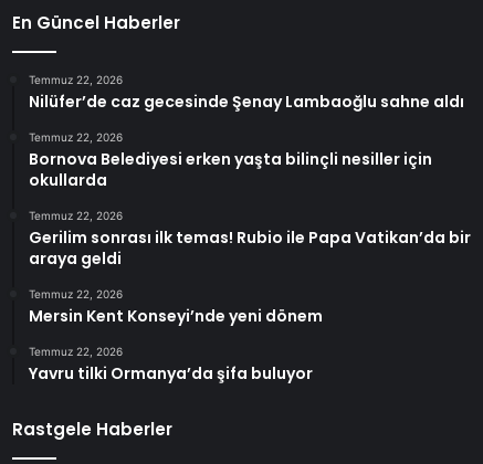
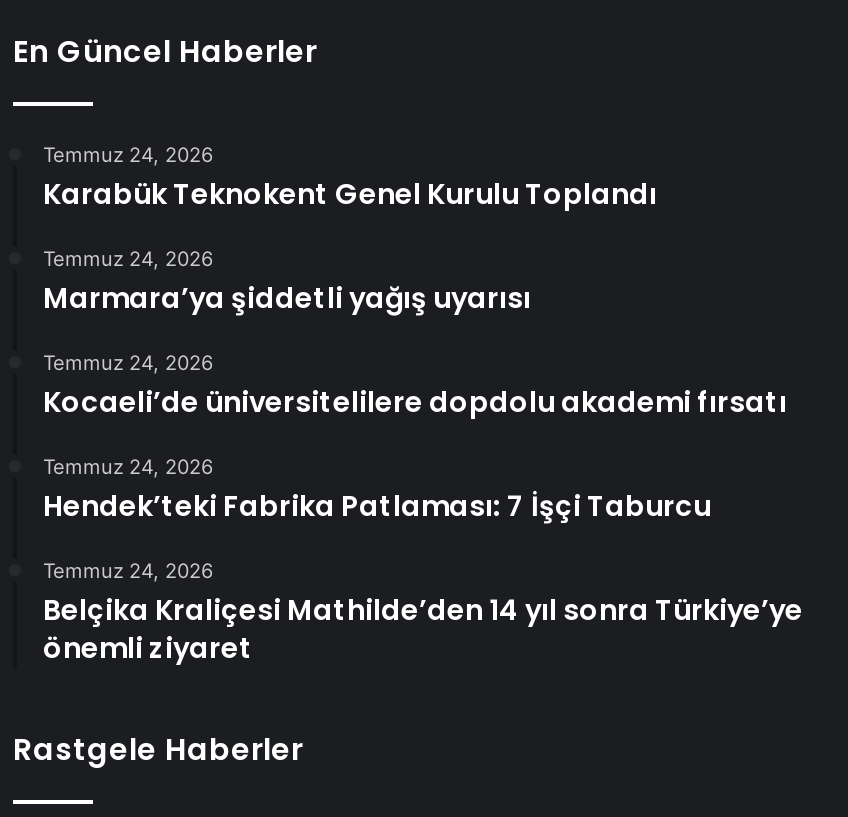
- Temmuz 22, 2026
- Nilüfer’de caz gecesinde Şenay Lambaoğlu sahne aldı
+ Temmuz 24, 2026
+ Karabük Teknokent Genel Kurulu Toplandı

- Temmuz 22, 2026
- Bornova Belediyesi erken yaşta bilinçli nesiller için
- okullarda
+ Temmuz 24, 2026
+ Marmara’ya şiddetli yağış uyarısı

- Temmuz 22, 2026
- Gerilim sonrası ilk temas! Rubio ile Papa Vatikan’da bir
- araya geldi
+ Temmuz 24, 2026
+ Kocaeli’de üniversitelilere dopdolu akademi fırsatı

- Temmuz 22, 2026
- Mersin Kent Konseyi’nde yeni dönem
+ Temmuz 24, 2026
+ Hendek’teki Fabrika Patlaması: 7 İşçi Taburcu

- Temmuz 22, 2026
- Yavru tilki Ormanya’da şifa buluyor
+ Temmuz 24, 2026
+ Belçika Kraliçesi Mathilde’den 14 yıl sonra Türkiye’ye
+ önemli ziyaret
